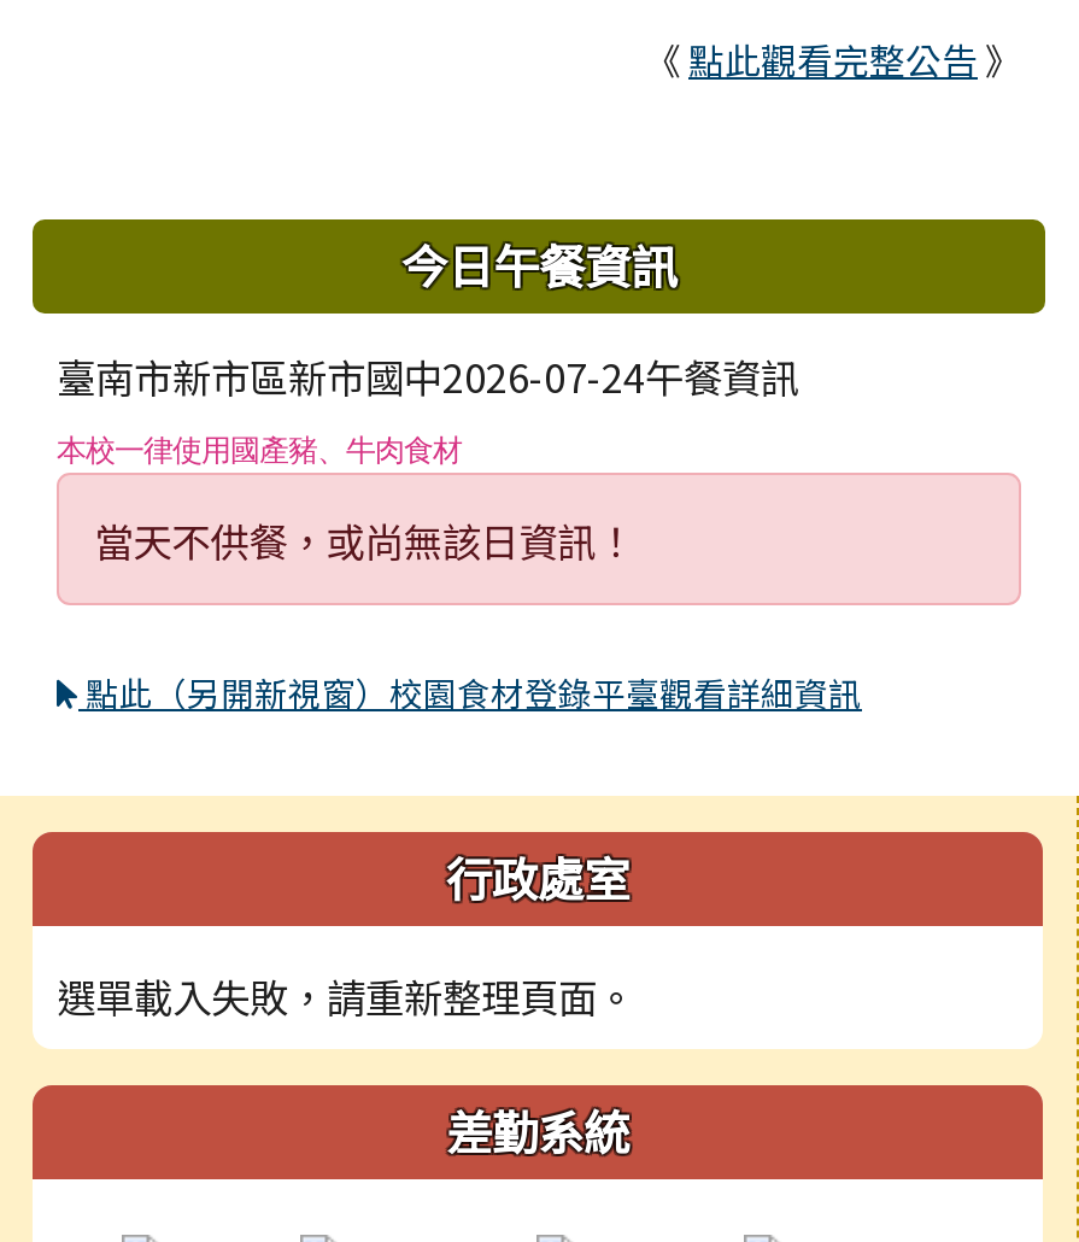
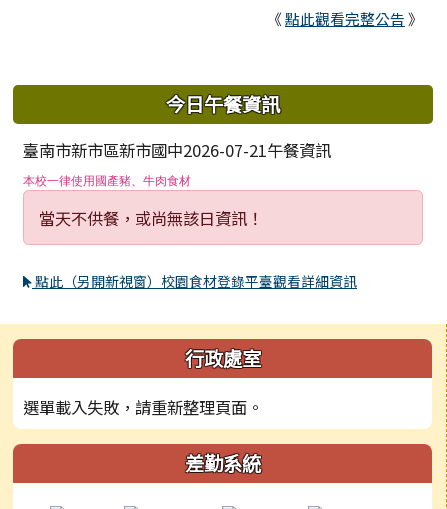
- 臺南市新市區新市國中2026-07-24午餐資訊
+ 臺南市新市區新市國中2026-07-21午餐資訊
